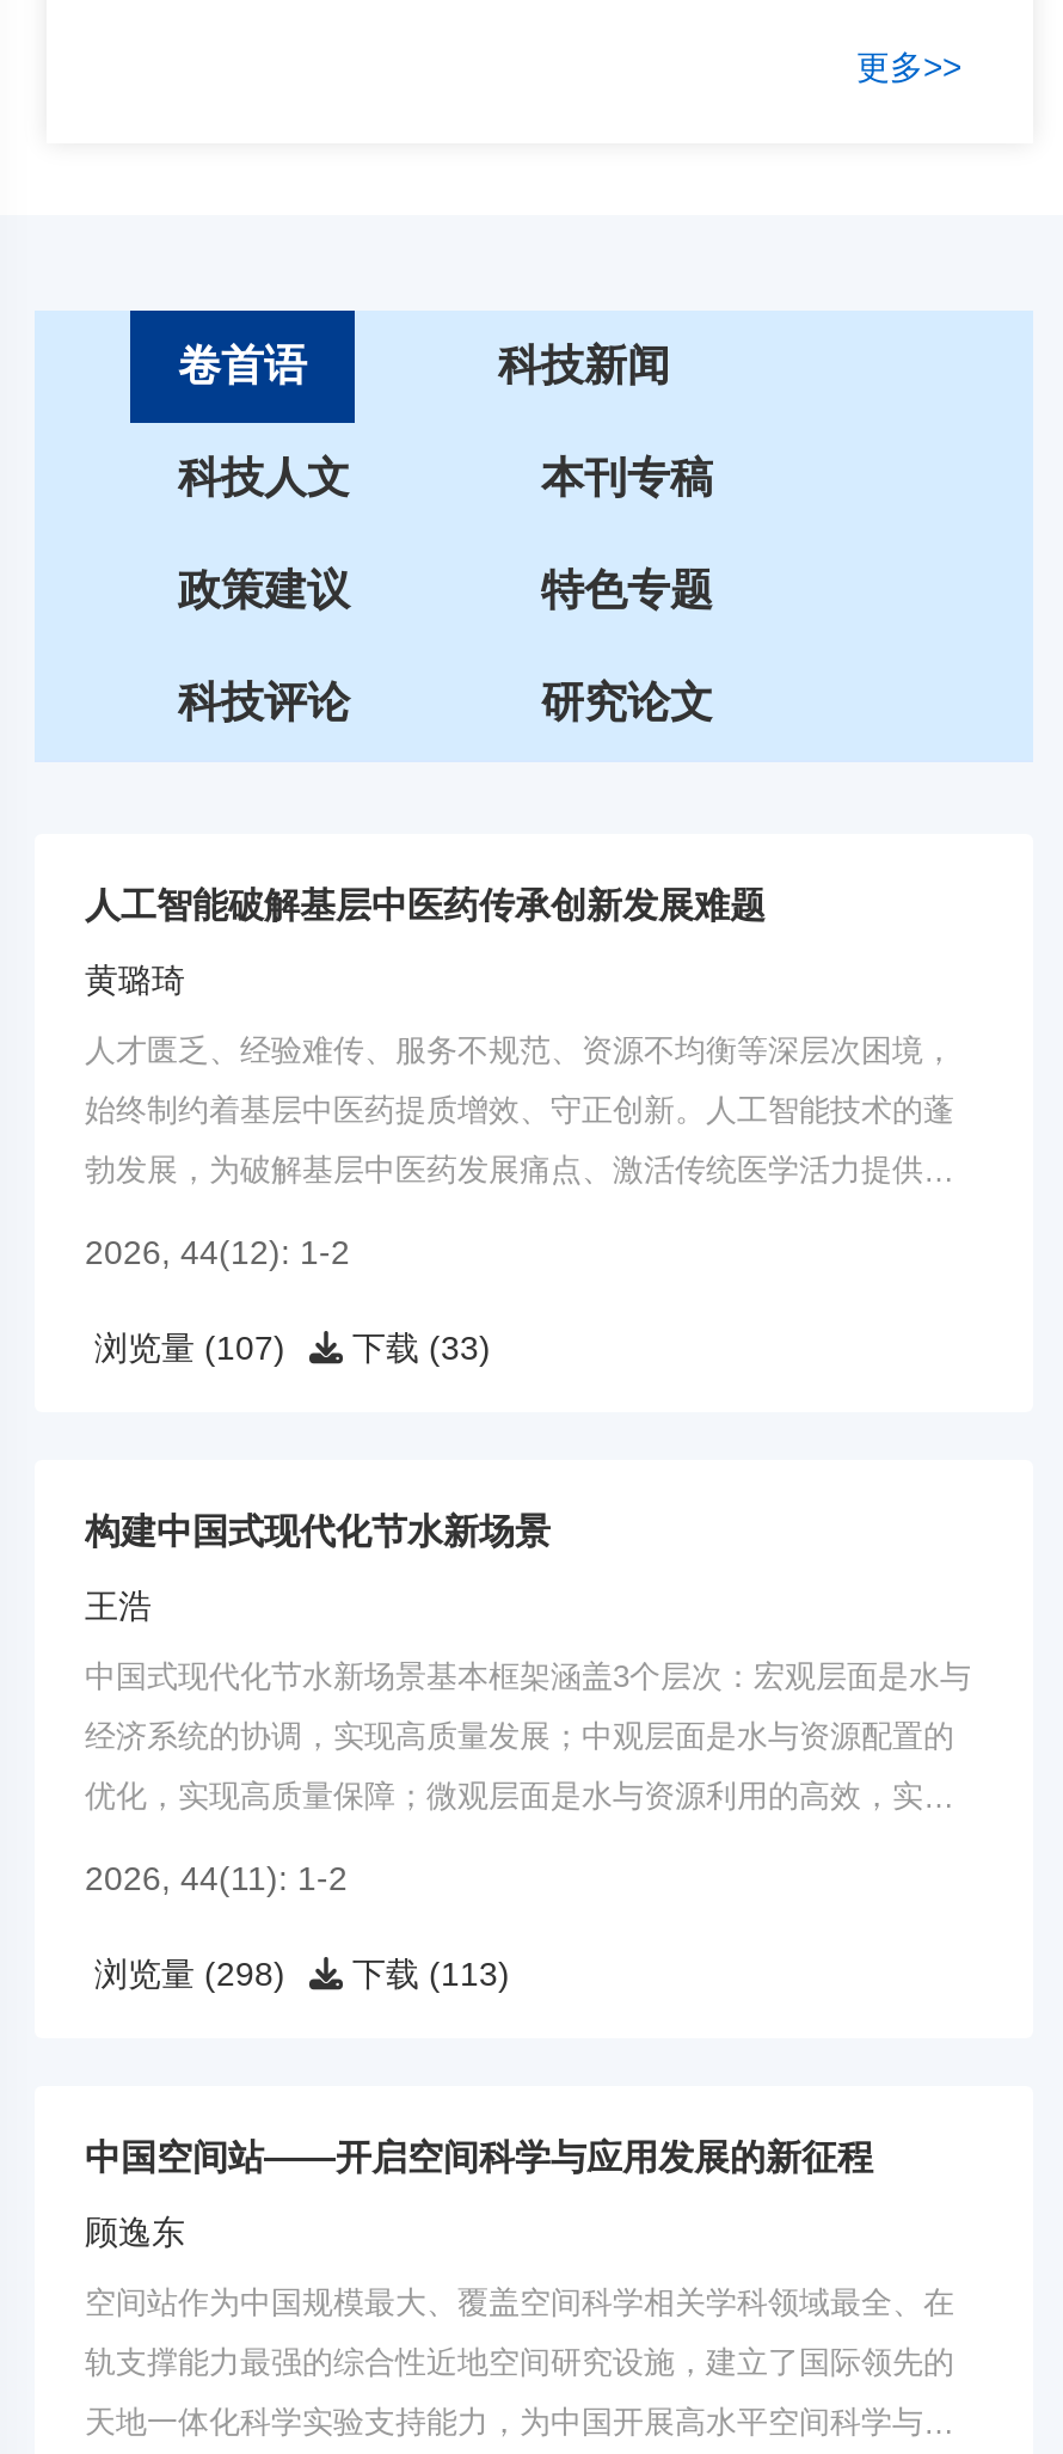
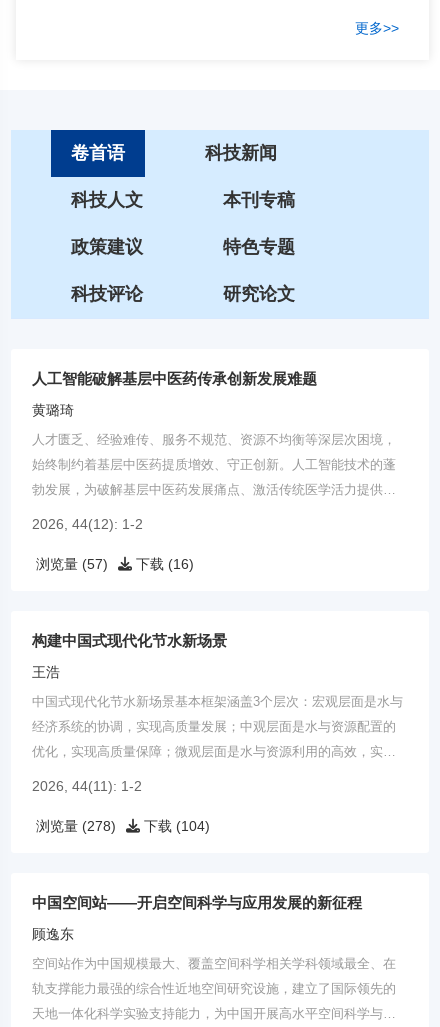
- 浏览量 (107)
+ 浏览量 (57)

- 下载 (33)
+ 下载 (16)

- 浏览量 (298)
+ 浏览量 (278)

- 下载 (113)
+ 下载 (104)
